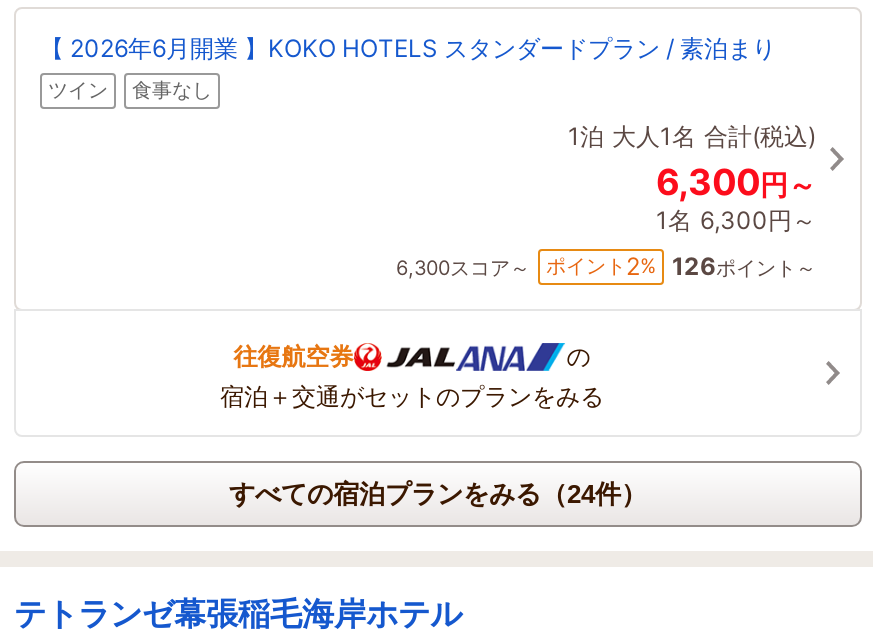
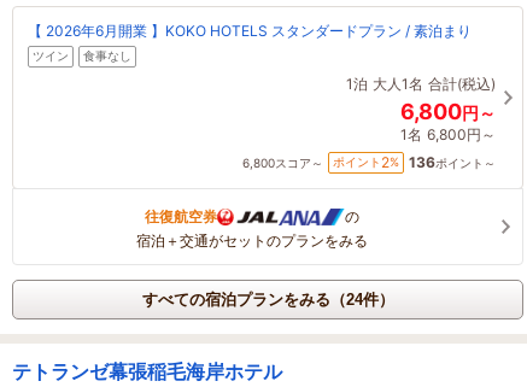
- 6,300円～
+ 6,800円～

- 1名 6,300円～
+ 1名 6,800円～

- 6,300スコア～
+ 6,800スコア～

- ポイント2% 126ポイント～
+ ポイント2% 136ポイント～
